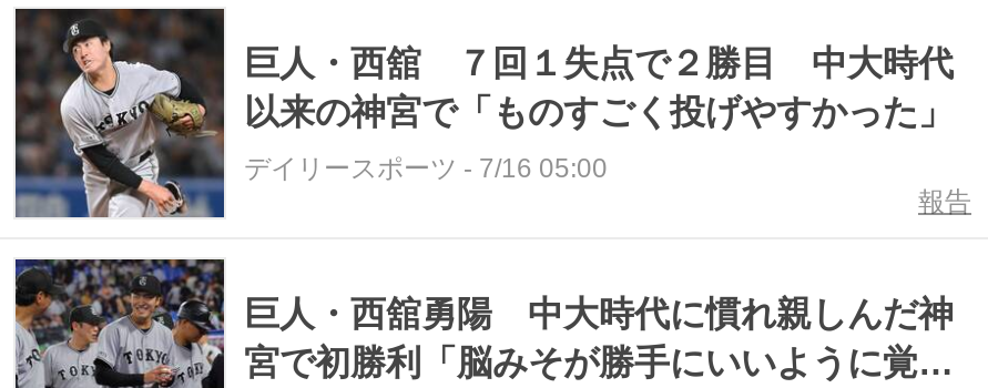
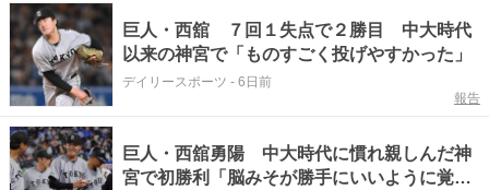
- デイリースポーツ- 7/16 05:00
+ デイリースポーツ- 6日前
